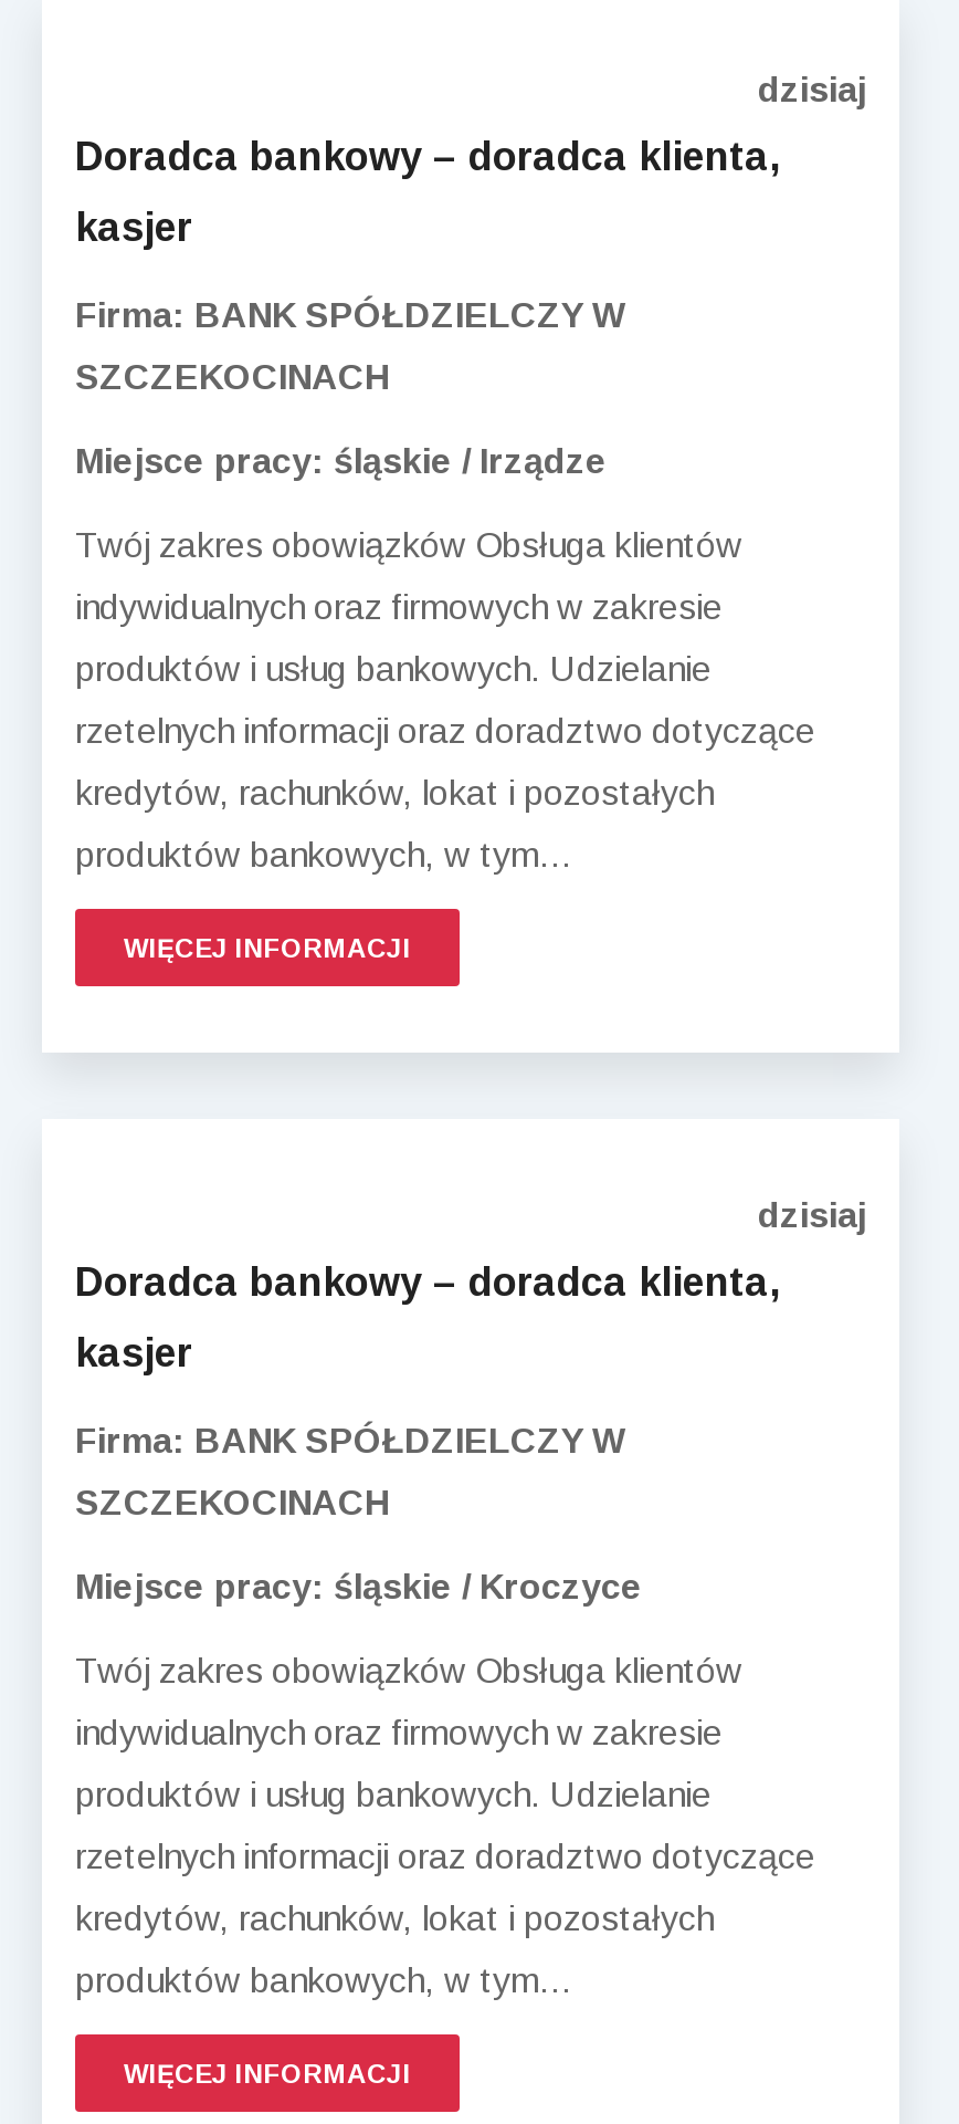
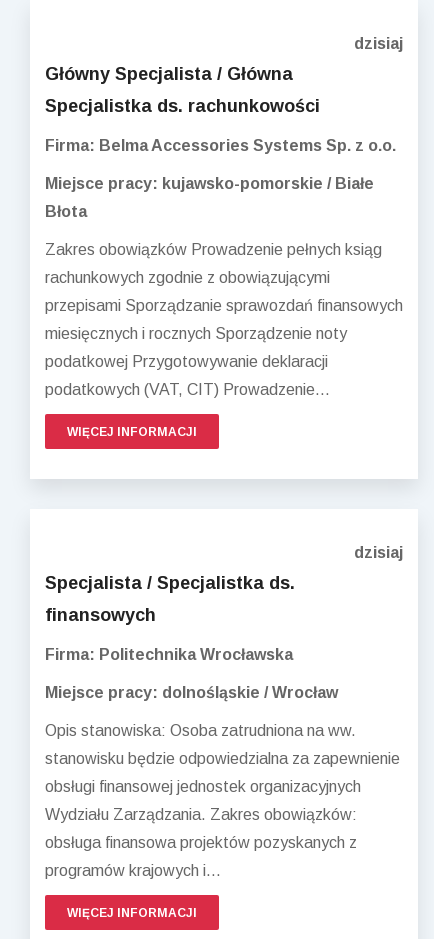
- Doradca bankowy – doradca klienta,
+ Główny Specjalista / Główna

- kasjer
+ Specjalistka ds. rachunkowości

- Firma: BANK SPÓŁDZIELCZY W
+ Firma: Belma Accessories Systems Sp. z o.o.

- SZCZEKOCINACH
+ Miejsce pracy: kujawsko-pomorskie / Białe

- Miejsce pracy: śląskie / Irządze
+ Błota

- Twój zakres obowiązków Obsługa klientów
+ Zakres obowiązków Prowadzenie pełnych ksiąg

- indywidualnych oraz firmowych w zakresie
+ rachunkowych zgodnie z obowiązującymi

- produktów i usług bankowych. Udzielanie
+ przepisami Sporządzanie sprawozdań finansowych

- rzetelnych informacji oraz doradztwo dotyczące
+ miesięcznych i rocznych Sporządzenie noty

- kredytów, rachunków, lokat i pozostałych
+ podatkowej Przygotowywanie deklaracji

- produktów bankowych, w tym...
+ podatkowych (VAT, CIT) Prowadzenie...

- Doradca bankowy – doradca klienta,
- kasjer
- Firma: BANK SPÓŁDZIELCZY W
- SZCZEKOCINACH
- Miejsce pracy: śląskie / Kroczyce
- Twój zakres obowiązków Obsługa klientów
- indywidualnych oraz firmowych w zakresie
- produktów i usług bankowych. Udzielanie
- rzetelnych informacji oraz doradztwo dotyczące
- kredytów, rachunków, lokat i pozostałych
- produktów bankowych, w tym...
+ Specjalista / Specjalistka ds.
+ finansowych
+ Firma: Politechnika Wrocławska
+ Miejsce pracy: dolnośląskie / Wrocław
+ Opis stanowiska: Osoba zatrudniona na ww.
+ stanowisku będzie odpowiedzialna za zapewnienie
+ obsługi finansowej jednostek organizacyjnych
+ Wydziału Zarządzania. Zakres obowiązków:
+ obsługa finansowa projektów pozyskanych z
+ programów krajowych i...
